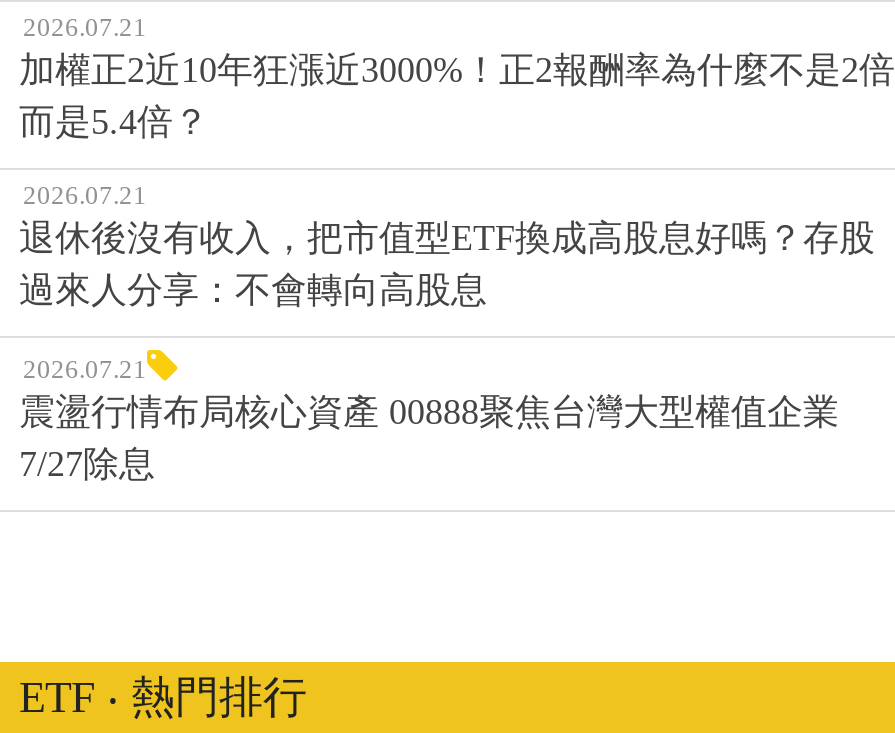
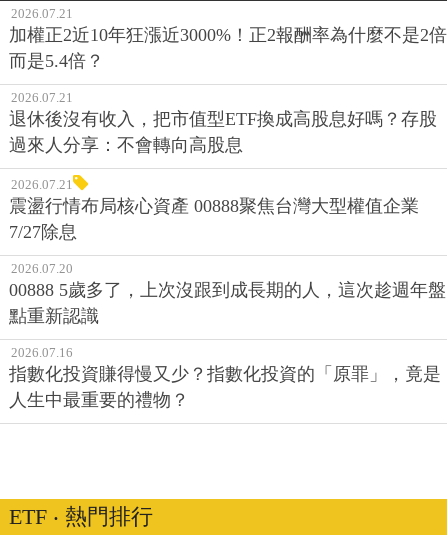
+ 2026.07.20
+ 00888 5歲多了，上次沒跟到成長期的人，這次趁週年盤
+ 點重新認識
+ 2026.07.16
+ 指數化投資賺得慢又少？指數化投資的「原罪」，竟是
+ 人生中最重要的禮物？
